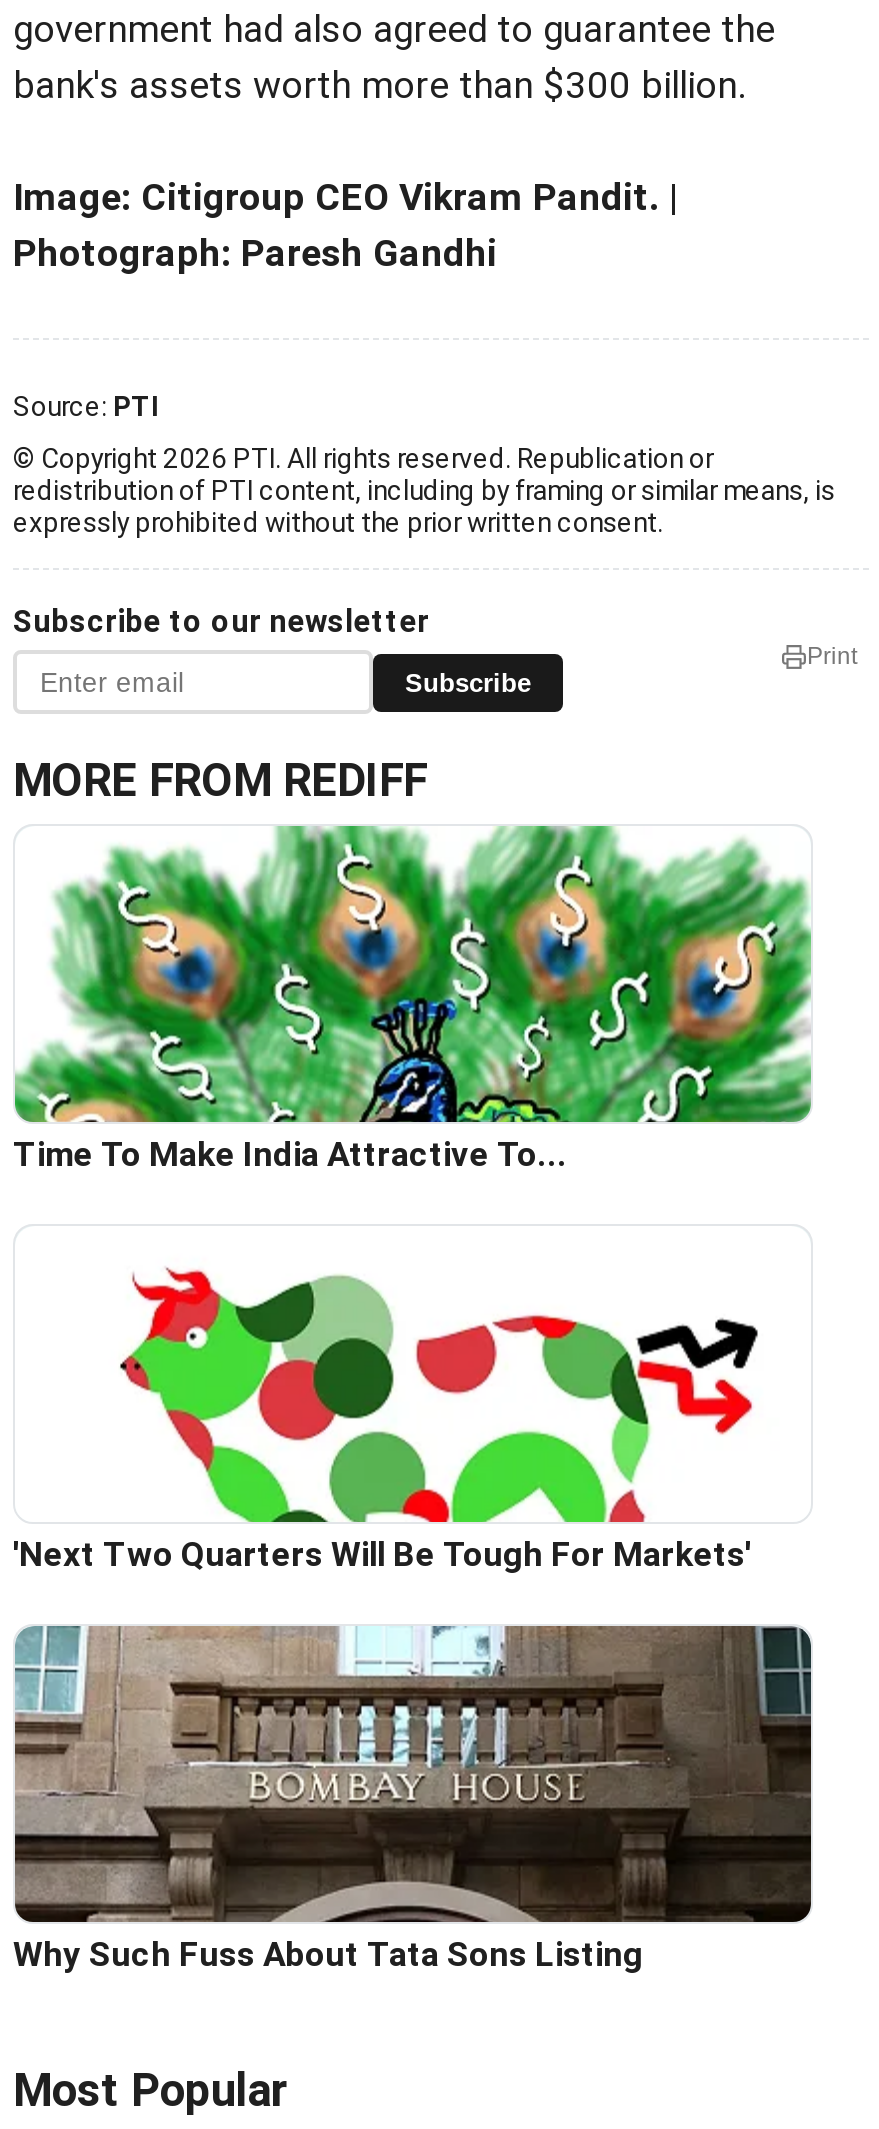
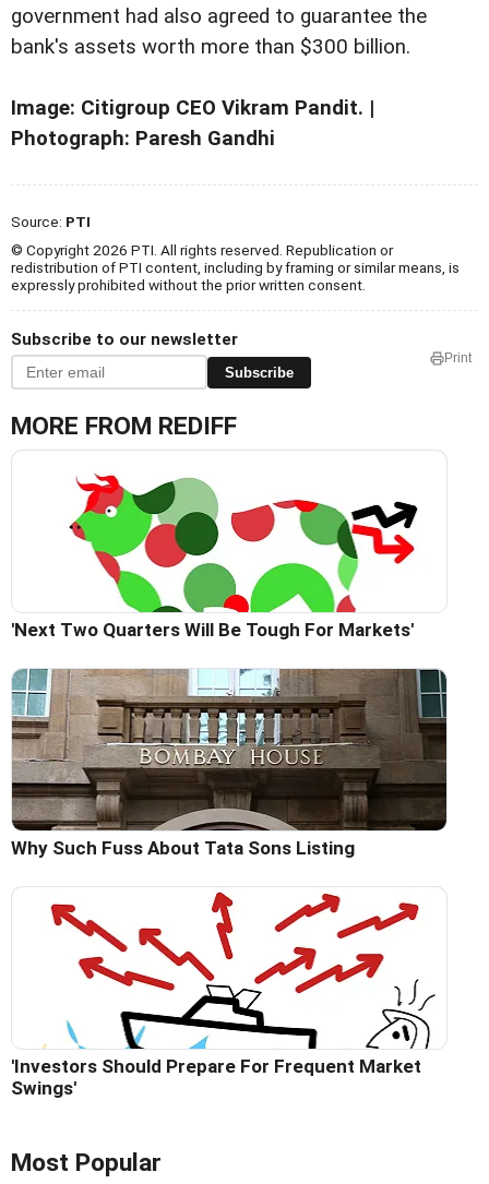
- [image]
- Time To Make India Attractive To...

moved up: [image] | 'Next Two Quarters Will Be Tough For Markets' | Why Such Fuss About Tata Sons Listing

+ [image]
+ 'Investors Should Prepare For Frequent Market
+ Swings'
